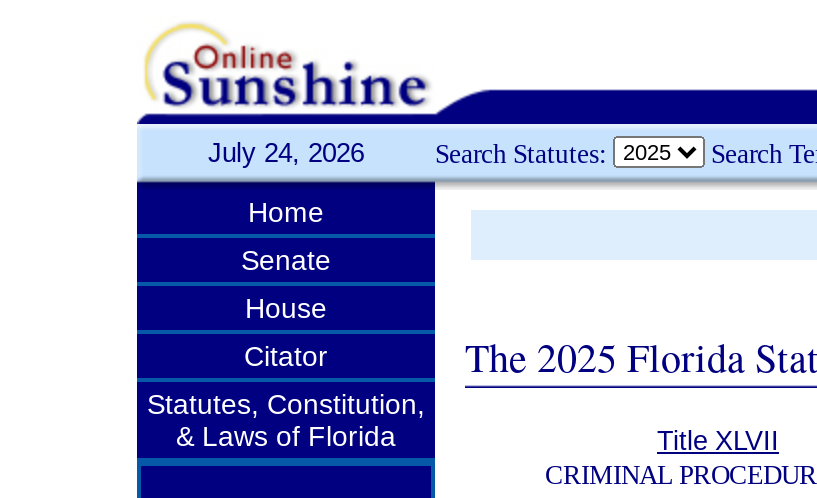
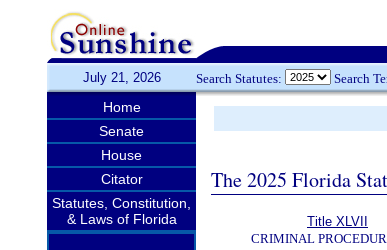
- July 24, 2026
+ July 21, 2026
